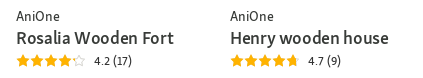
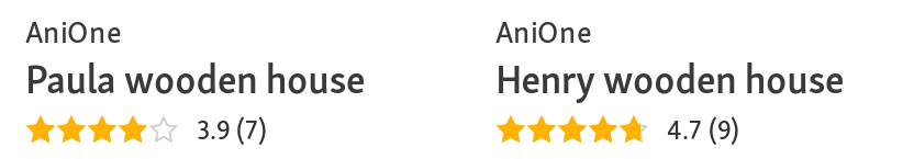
- Rosalia Wooden Fort
- 4.2 (17)
+ Paula wooden house
+ 3.9 (7)
